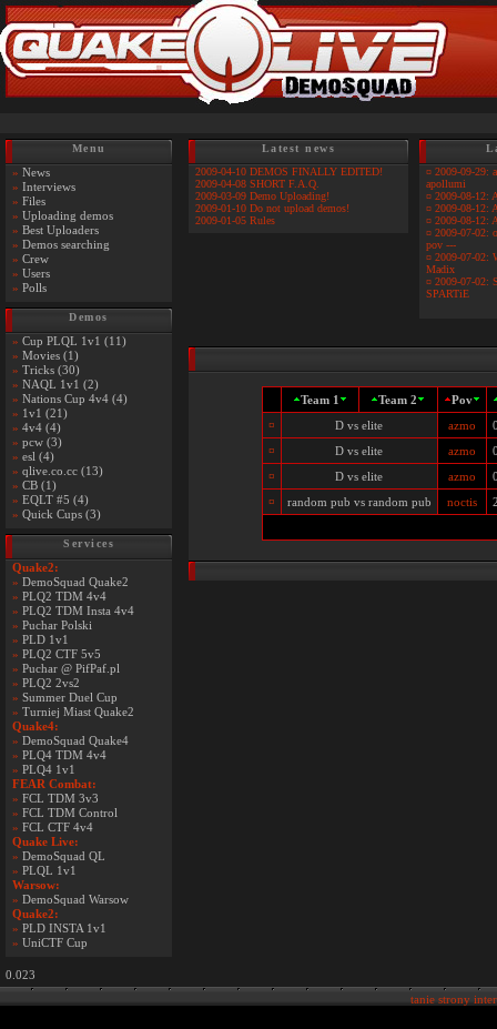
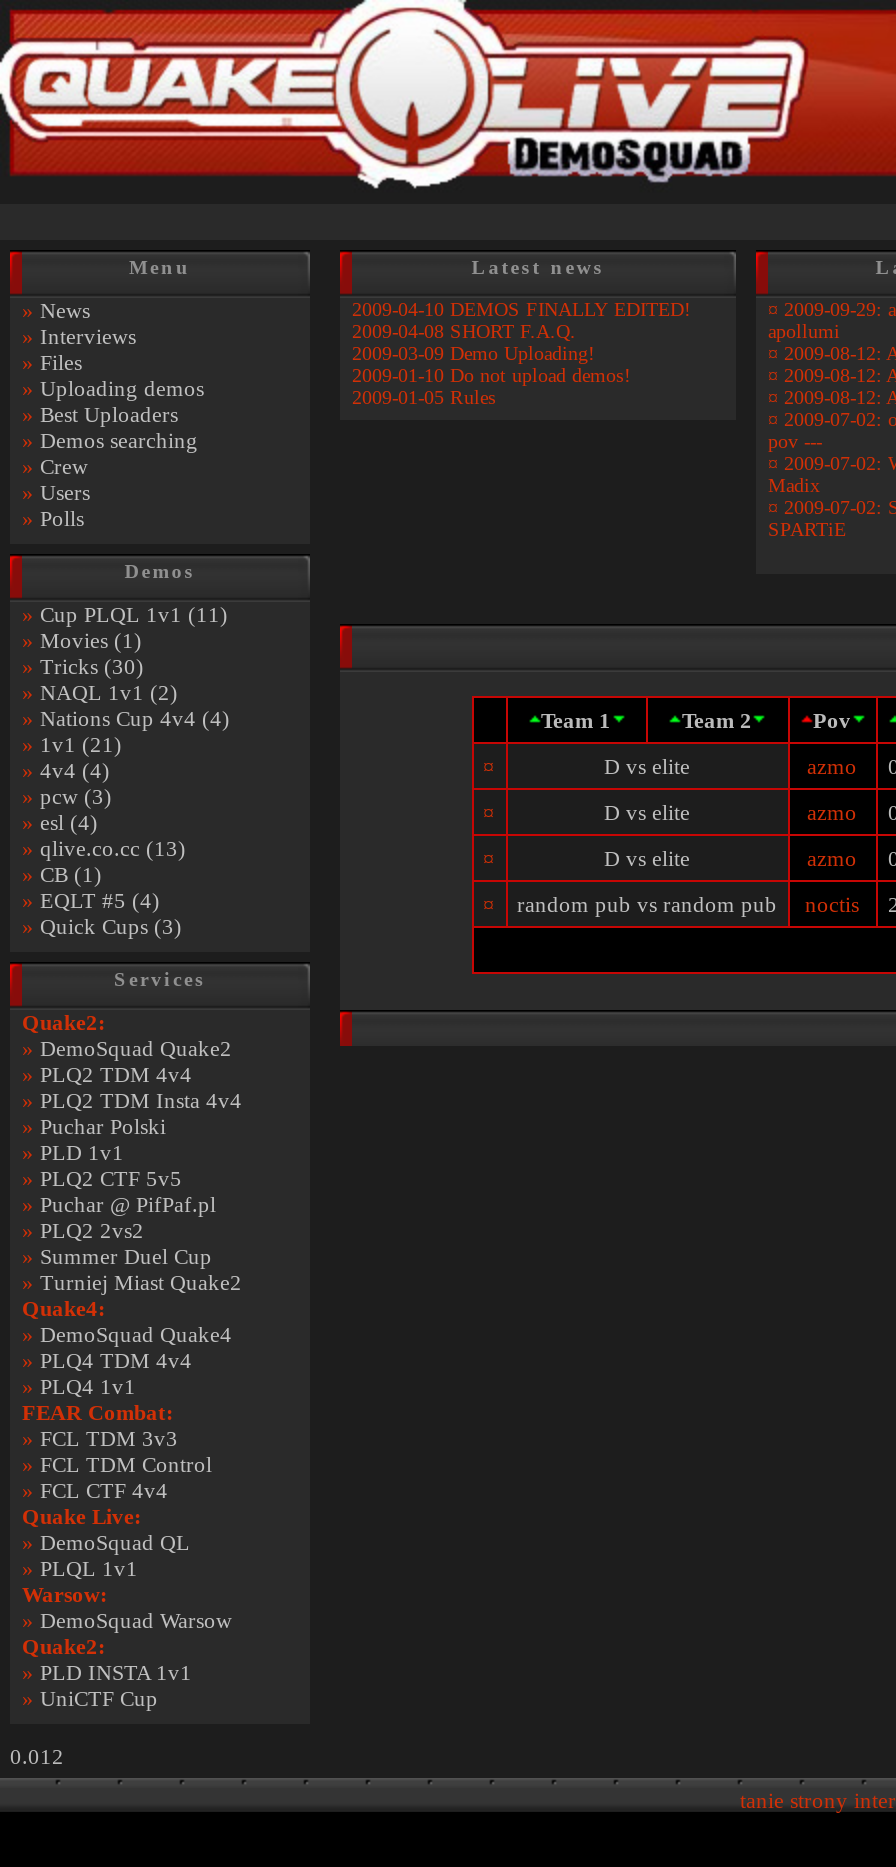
- 0.023
+ 0.012
